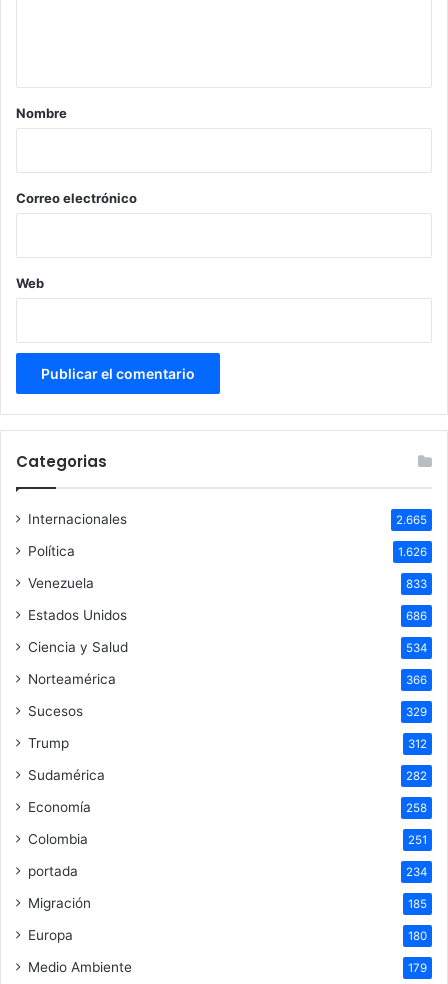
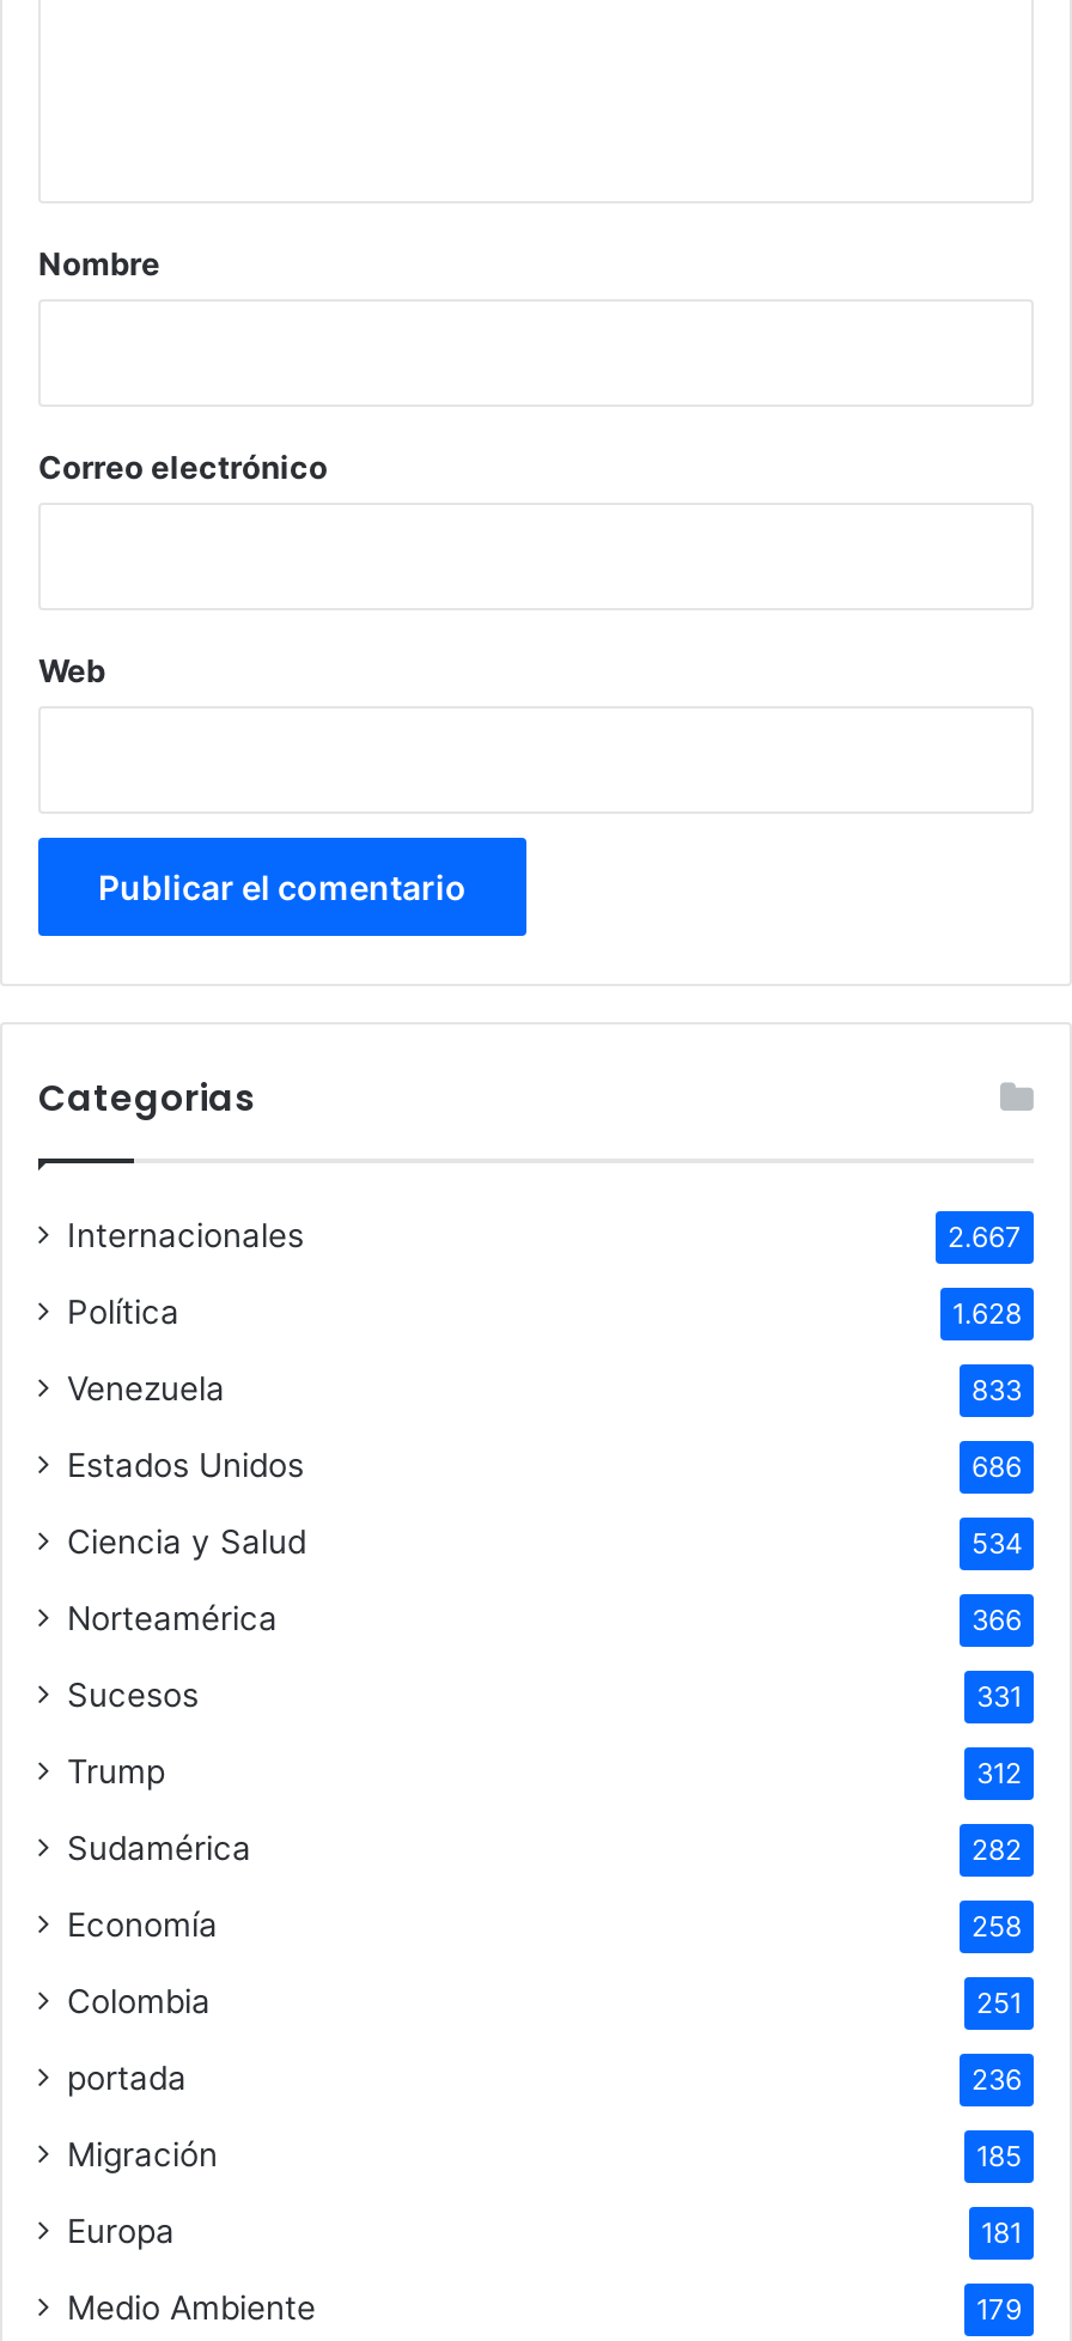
- 2.665
+ 2.667

- 1.626
+ 1.628

- 329
+ 331

- 234
+ 236

- 180
+ 181
